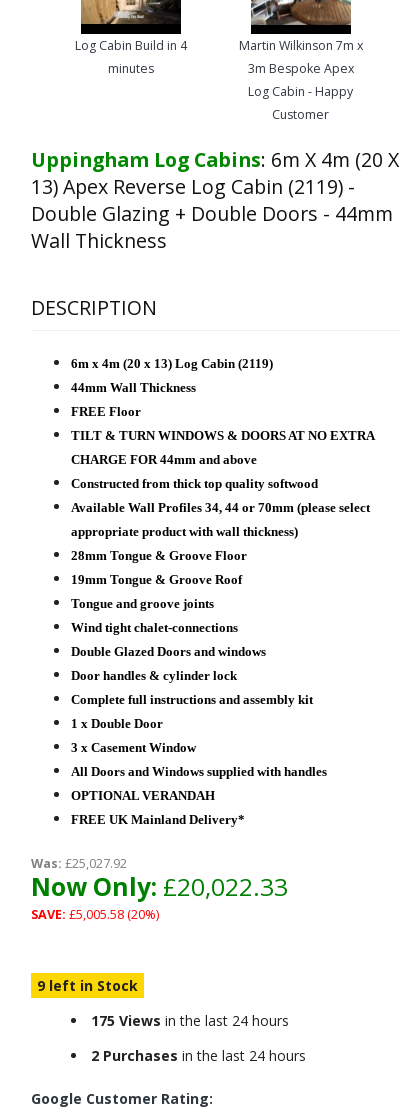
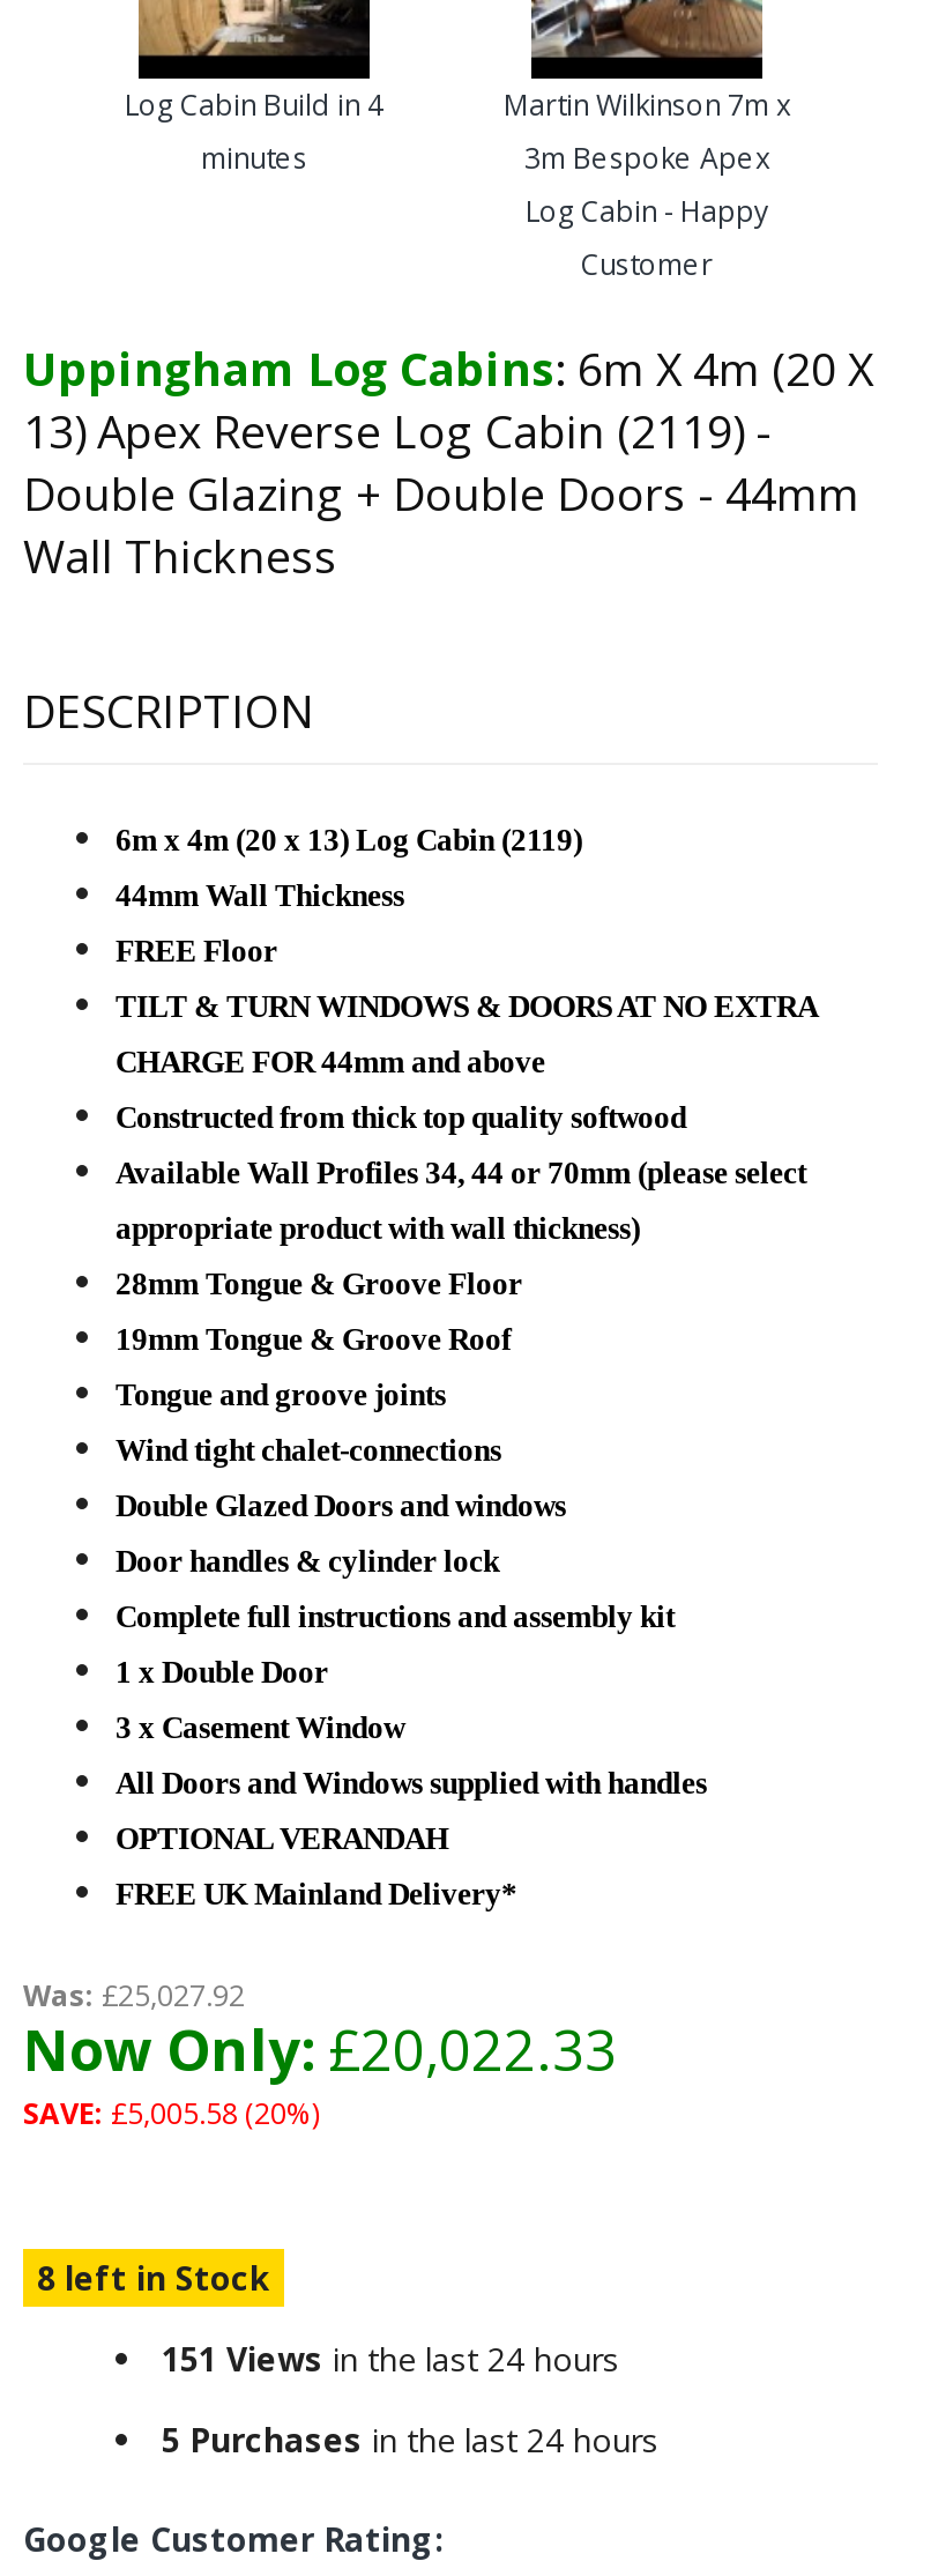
- 9 left in Stock
+ 8 left in Stock

- 175 Views in the last 24 hours
+ 151 Views in the last 24 hours

- 2 Purchases in the last 24 hours
+ 5 Purchases in the last 24 hours
